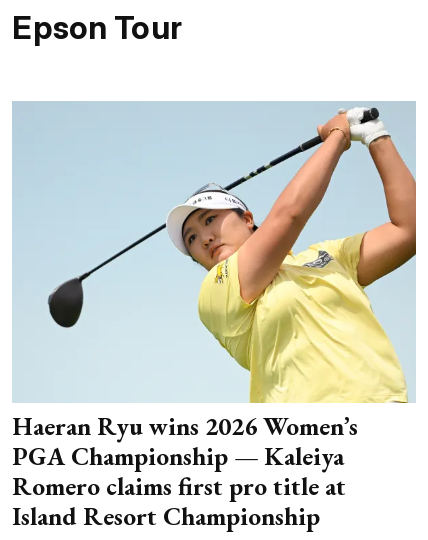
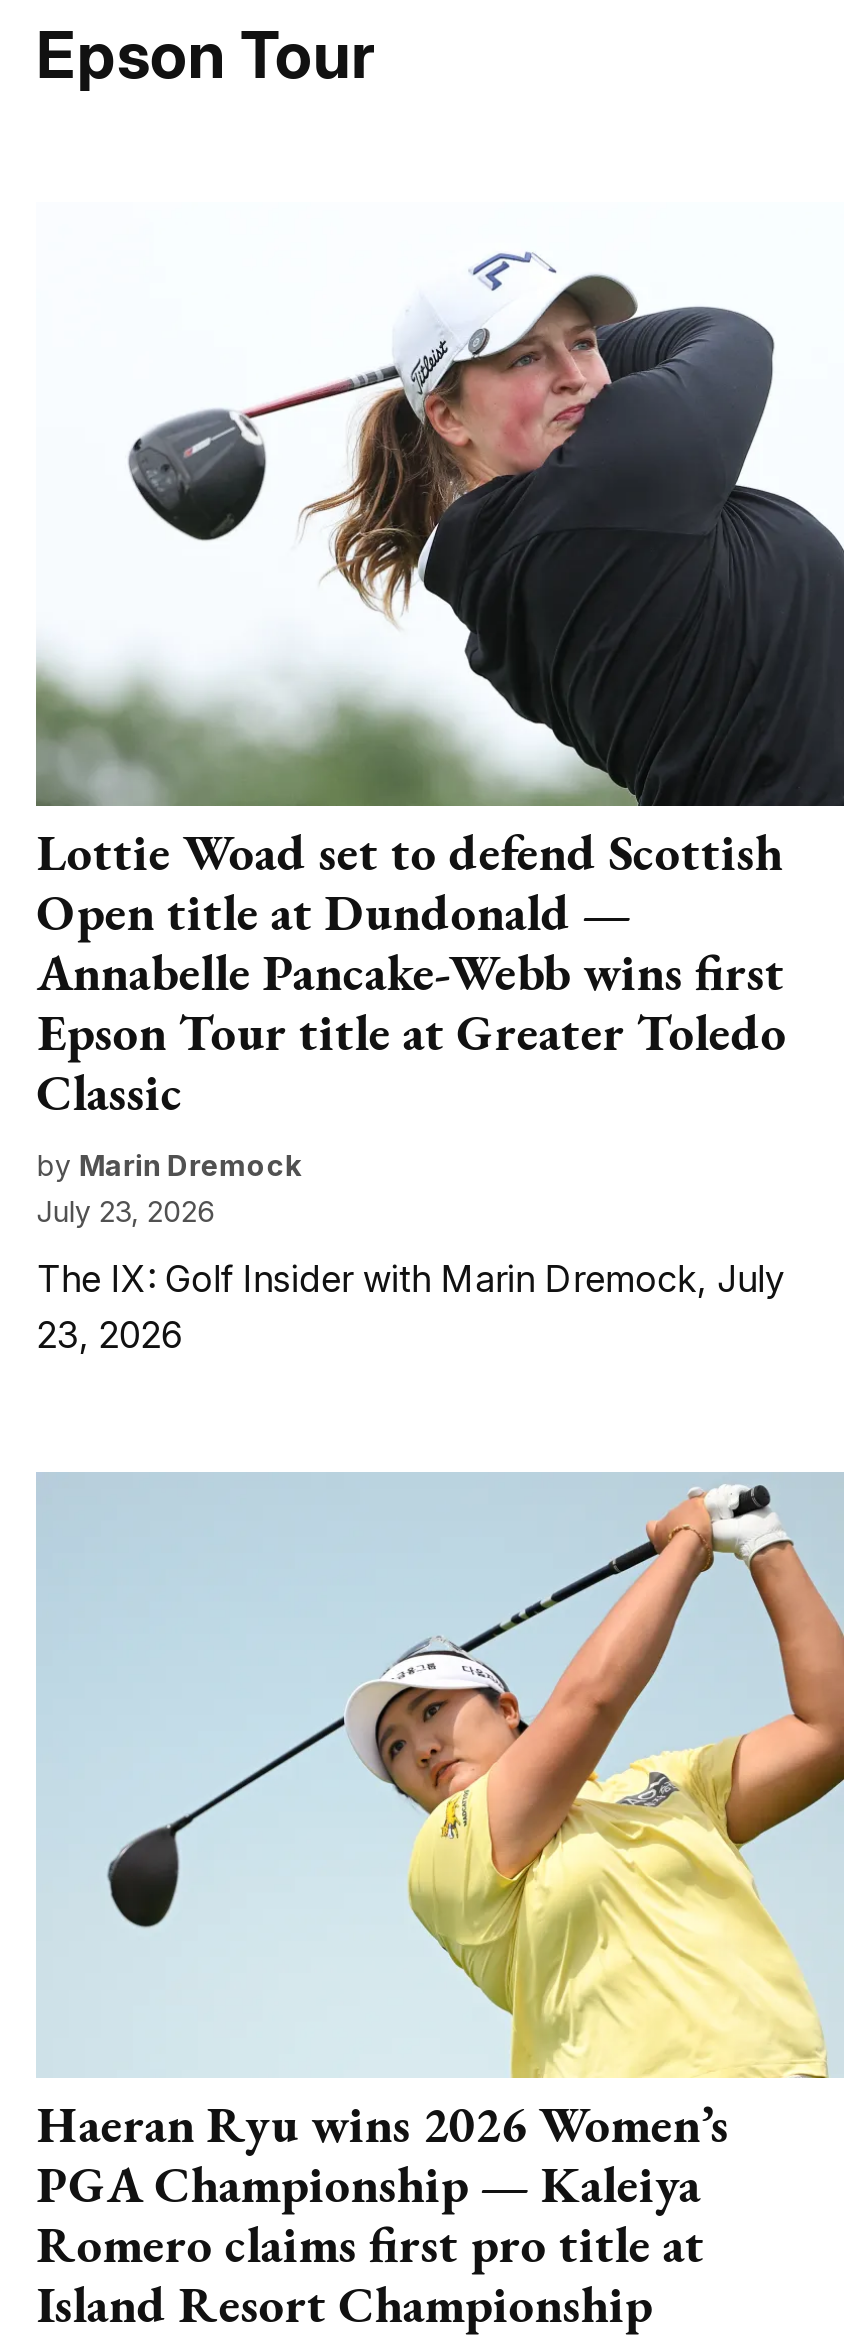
+ [image]
+ Lottie Woad set to defend Scottish
+ Open title at Dundonald —
+ Annabelle Pancake-Webb wins first
+ Epson Tour title at Greater Toledo
+ Classic
+ by Marin Dremock
+ July 23, 2026
+ The IX: Golf Insider with Marin Dremock, July
+ 23, 2026
